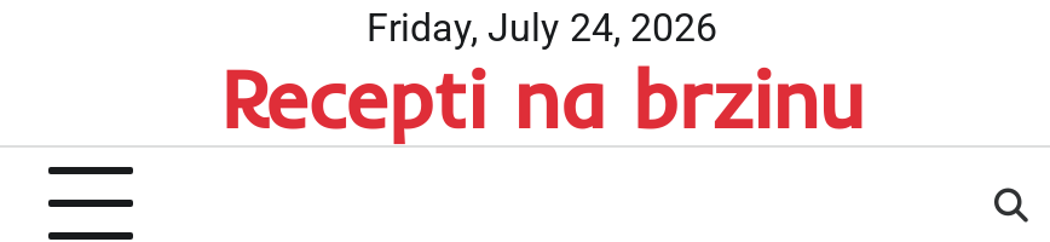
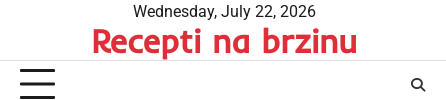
- Friday, July 24, 2026
+ Wednesday, July 22, 2026
